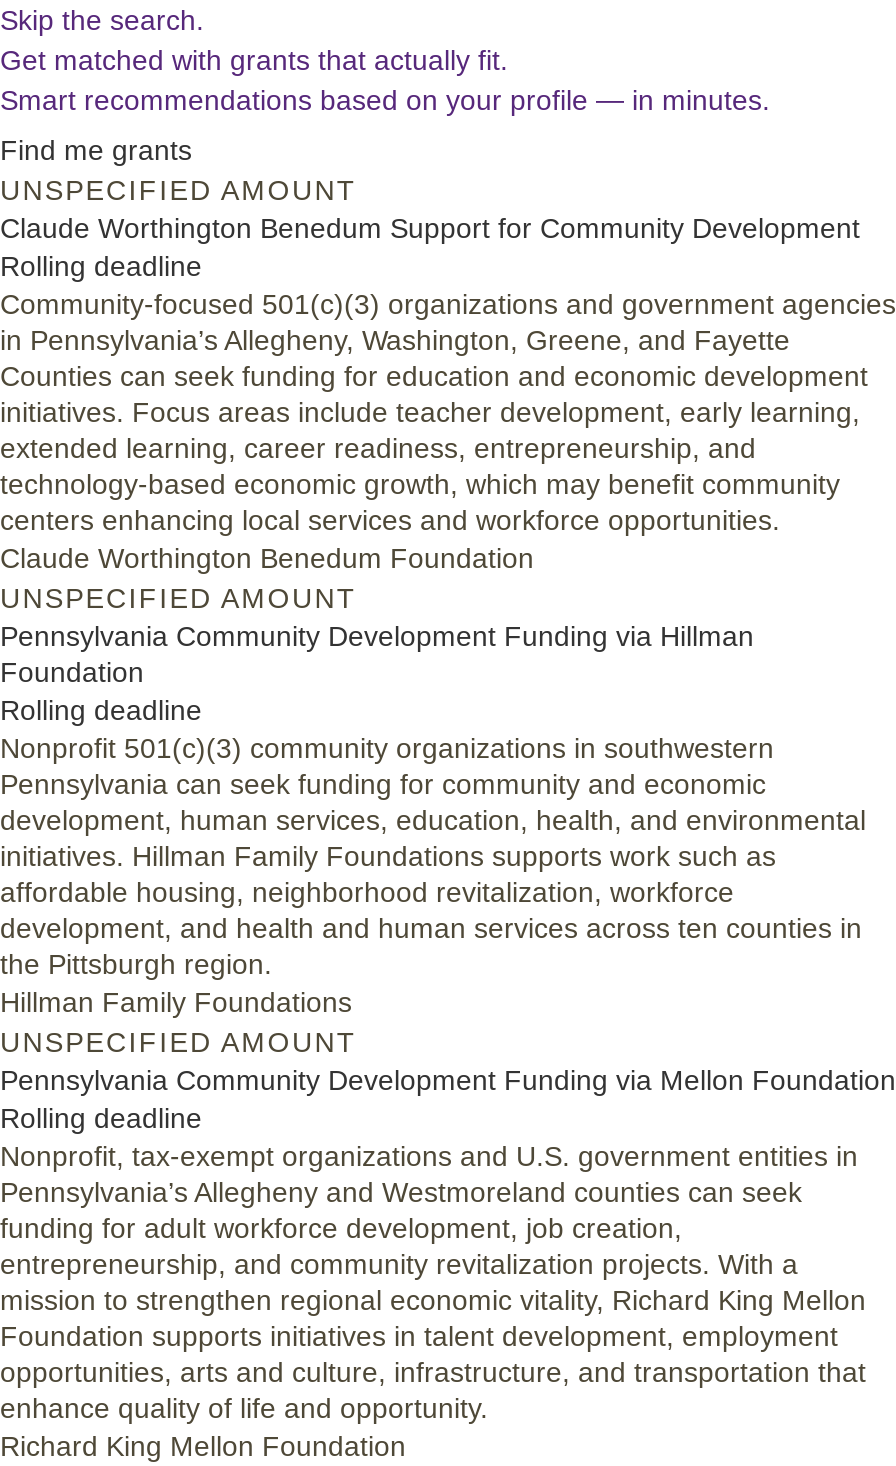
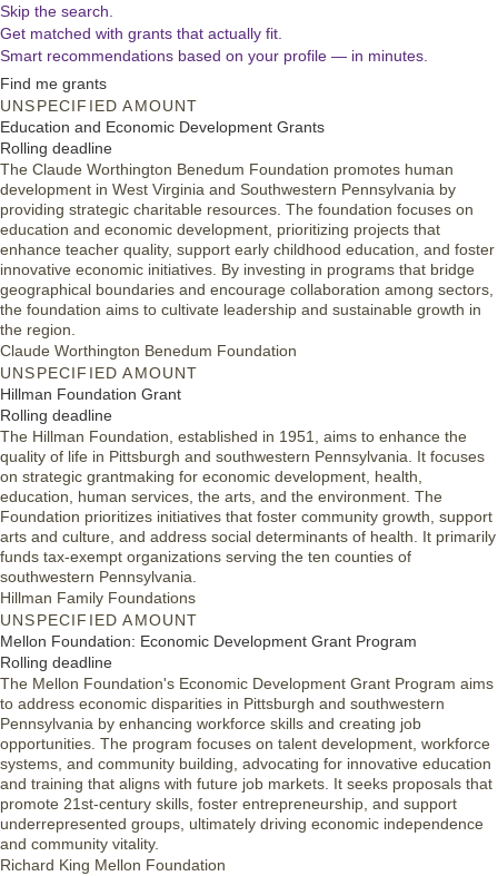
- Claude Worthington Benedum Support for Community Development
+ Education and Economic Development Grants

- Community-focused 501(c)(3) organizations and government agencies
- in Pennsylvania’s Allegheny, Washington, Greene, and Fayette
- Counties can seek funding for education and economic development
- initiatives. Focus areas include teacher development, early learning,
- extended learning, career readiness, entrepreneurship, and
- technology-based economic growth, which may benefit community
- centers enhancing local services and workforce opportunities.
+ The Claude Worthington Benedum Foundation promotes human
+ development in West Virginia and Southwestern Pennsylvania by
+ providing strategic charitable resources. The foundation focuses on
+ education and economic development, prioritizing projects that
+ enhance teacher quality, support early childhood education, and foster
+ innovative economic initiatives. By investing in programs that bridge
+ geographical boundaries and encourage collaboration among sectors,
+ the foundation aims to cultivate leadership and sustainable growth in
+ the region.

- Pennsylvania Community Development Funding via Hillman
- Foundation
+ Hillman Foundation Grant

- Nonprofit 501(c)(3) community organizations in southwestern
- Pennsylvania can seek funding for community and economic
- development, human services, education, health, and environmental
- initiatives. Hillman Family Foundations supports work such as
- affordable housing, neighborhood revitalization, workforce
- development, and health and human services across ten counties in
- the Pittsburgh region.
+ The Hillman Foundation, established in 1951, aims to enhance the
+ quality of life in Pittsburgh and southwestern Pennsylvania. It focuses
+ on strategic grantmaking for economic development, health,
+ education, human services, the arts, and the environment. The
+ Foundation prioritizes initiatives that foster community growth, support
+ arts and culture, and address social determinants of health. It primarily
+ funds tax-exempt organizations serving the ten counties of
+ southwestern Pennsylvania.

- Pennsylvania Community Development Funding via Mellon Foundation
+ Mellon Foundation: Economic Development Grant Program

- Nonprofit, tax-exempt organizations and U.S. government entities in
- Pennsylvania’s Allegheny and Westmoreland counties can seek
- funding for adult workforce development, job creation,
- entrepreneurship, and community revitalization projects. With a
- mission to strengthen regional economic vitality, Richard King Mellon
- Foundation supports initiatives in talent development, employment
- opportunities, arts and culture, infrastructure, and transportation that
- enhance quality of life and opportunity.
+ The Mellon Foundation's Economic Development Grant Program aims
+ to address economic disparities in Pittsburgh and southwestern
+ Pennsylvania by enhancing workforce skills and creating job
+ opportunities. The program focuses on talent development, workforce
+ systems, and community building, advocating for innovative education
+ and training that aligns with future job markets. It seeks proposals that
+ promote 21st-century skills, foster entrepreneurship, and support
+ underrepresented groups, ultimately driving economic independence
+ and community vitality.
